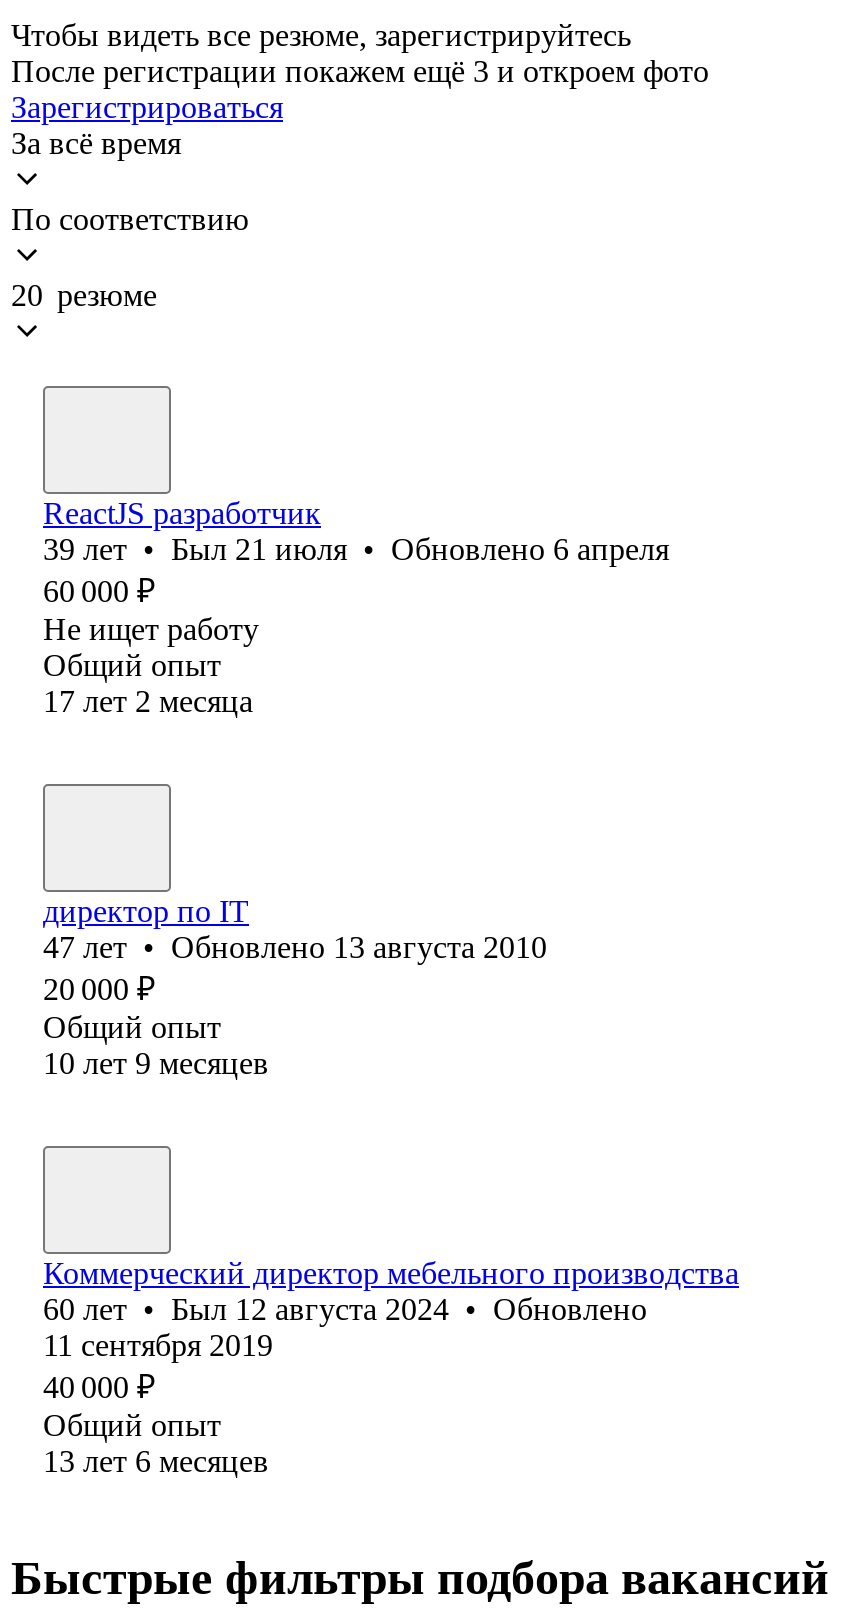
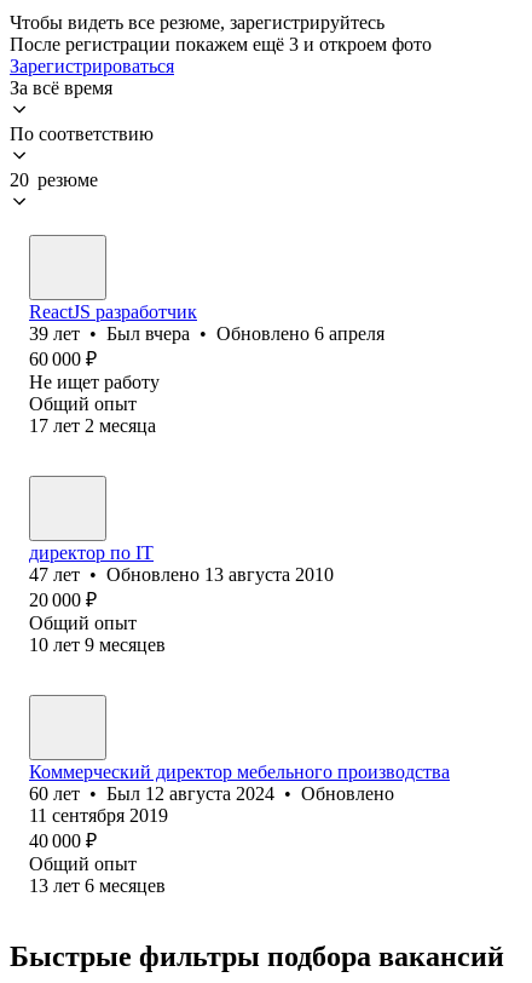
- 39 лет • Был 21 июля • Обновлено 6 апреля
+ 39 лет • Был вчера • Обновлено 6 апреля
